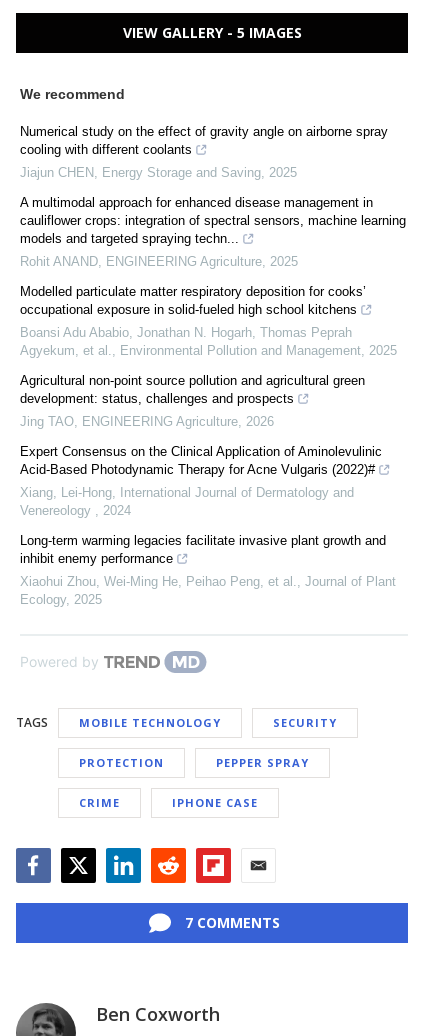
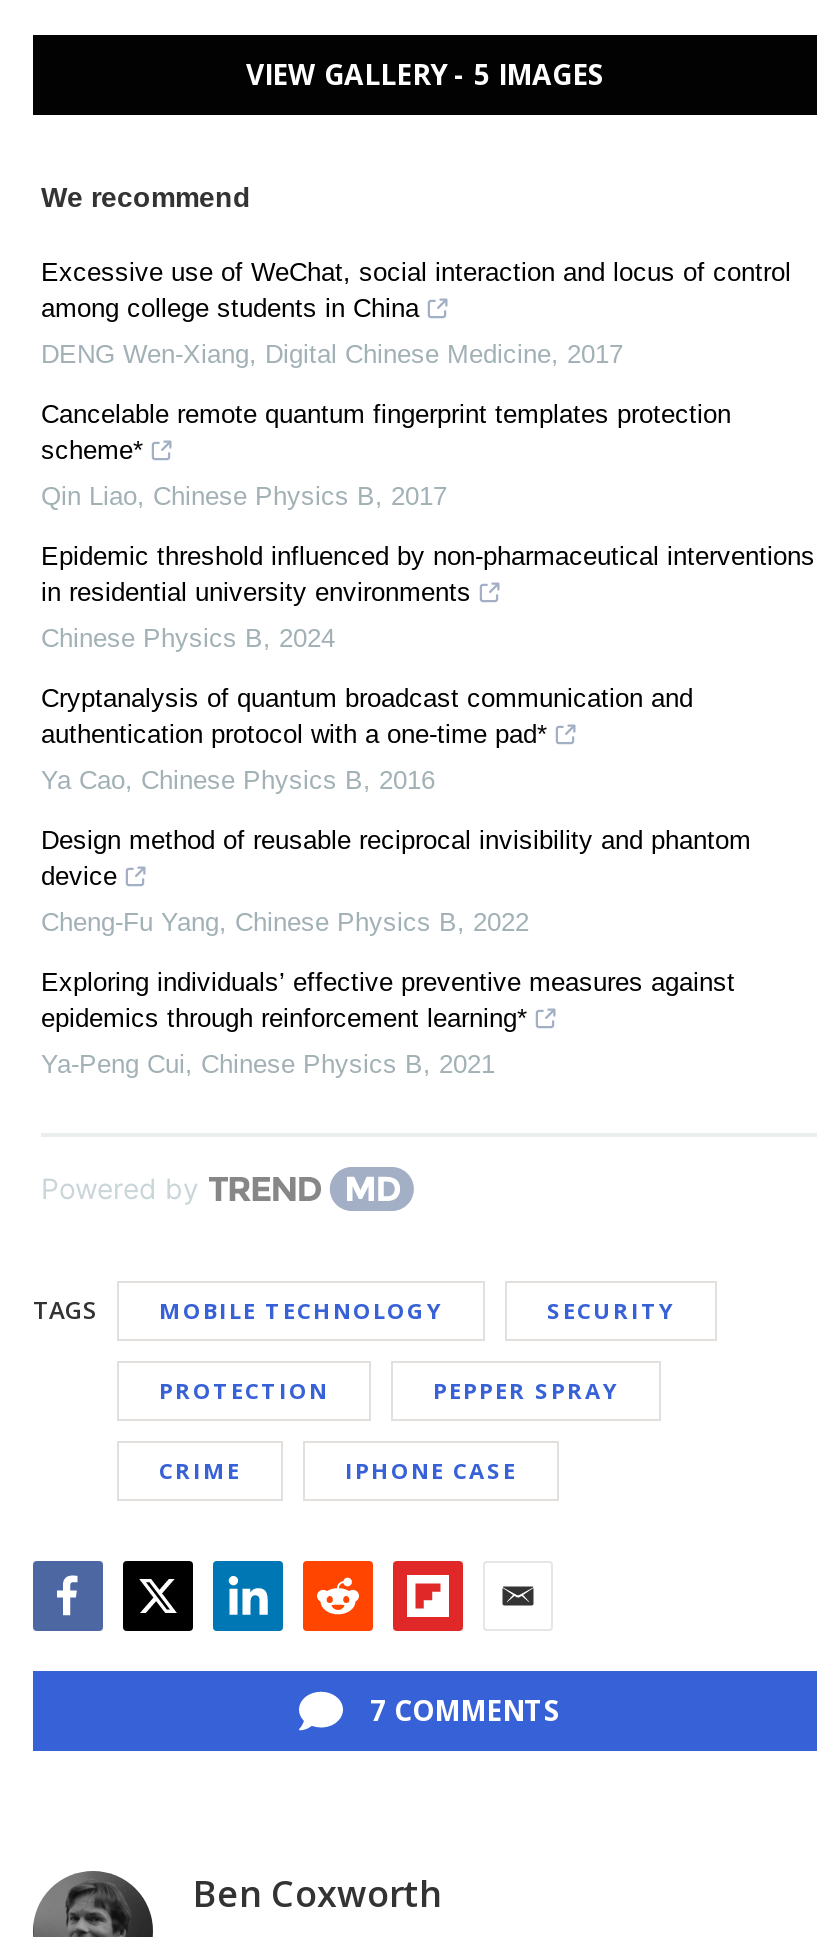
- Numerical study on the effect of gravity angle on airborne spray
- cooling with different coolants
+ Excessive use of WeChat, social interaction and locus of control
+ among college students in China

- Jiajun CHEN, Energy Storage and Saving, 2025
+ DENG Wen-Xiang, Digital Chinese Medicine, 2017

- A multimodal approach for enhanced disease management in
- cauliflower crops: integration of spectral sensors, machine learning
- models and targeted spraying techn...
+ Cancelable remote quantum fingerprint templates protection
+ scheme*

- Rohit ANAND, ENGINEERING Agriculture, 2025
+ Qin Liao, Chinese Physics B, 2017

- Modelled particulate matter respiratory deposition for cooks’
- occupational exposure in solid-fueled high school kitchens
+ Epidemic threshold influenced by non-pharmaceutical interventions
+ in residential university environments

- Boansi Adu Ababio, Jonathan N. Hogarh, Thomas Peprah
- Agyekum, et al., Environmental Pollution and Management, 2025
+ Chinese Physics B, 2024

- Agricultural non-point source pollution and agricultural green
- development: status, challenges and prospects
+ Cryptanalysis of quantum broadcast communication and
+ authentication protocol with a one-time pad*

- Jing TAO, ENGINEERING Agriculture, 2026
+ Ya Cao, Chinese Physics B, 2016

- Expert Consensus on the Clinical Application of Aminolevulinic
- Acid-Based Photodynamic Therapy for Acne Vulgaris (2022)#
+ Design method of reusable reciprocal invisibility and phantom
+ device

- Xiang, Lei-Hong, International Journal of Dermatology and
- Venereology, 2024
+ Cheng-Fu Yang, Chinese Physics B, 2022

- Long-term warming legacies facilitate invasive plant growth and
- inhibit enemy performance
+ Exploring individuals’ effective preventive measures against
+ epidemics through reinforcement learning*

- Xiaohui Zhou, Wei‐Ming He, Peihao Peng, et al., Journal of Plant
- Ecology, 2025
+ Ya-Peng Cui, Chinese Physics B, 2021
